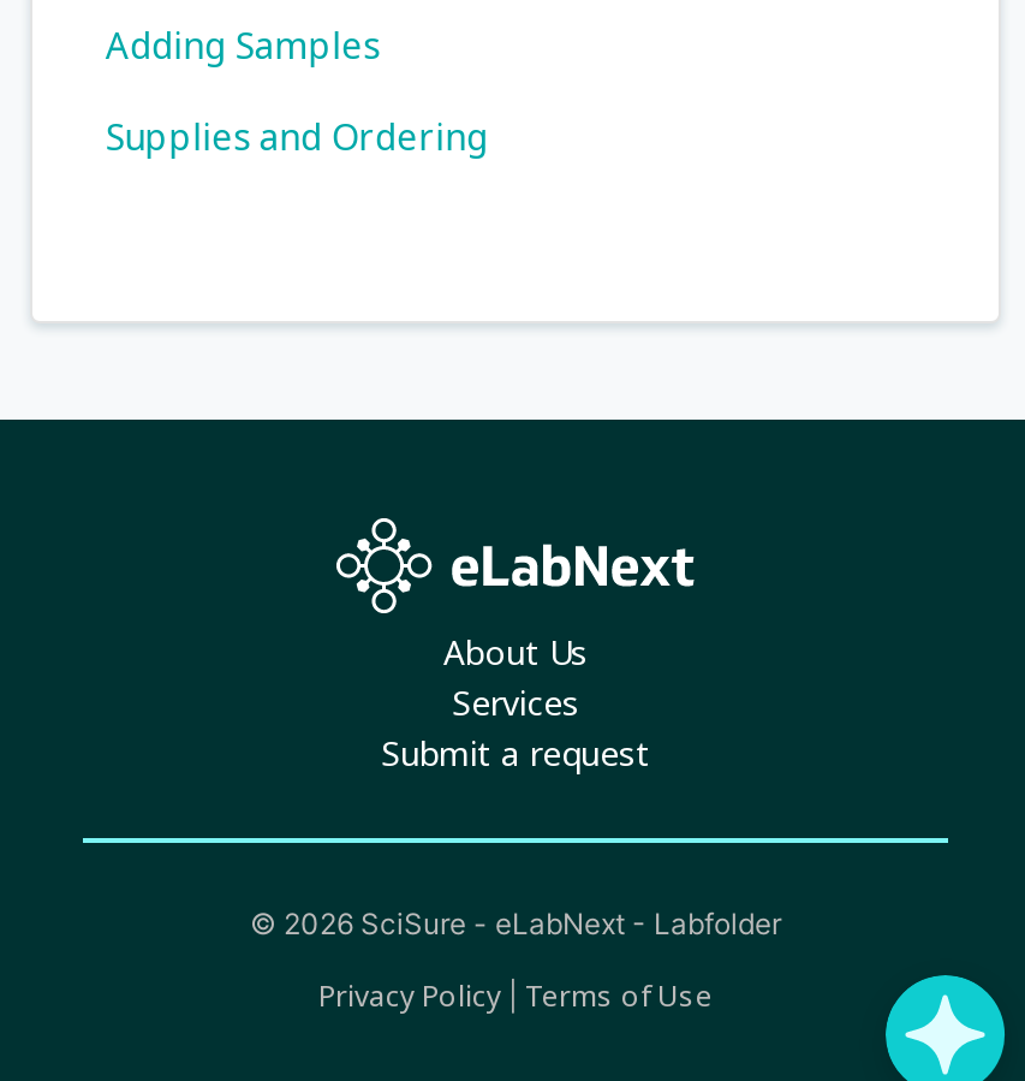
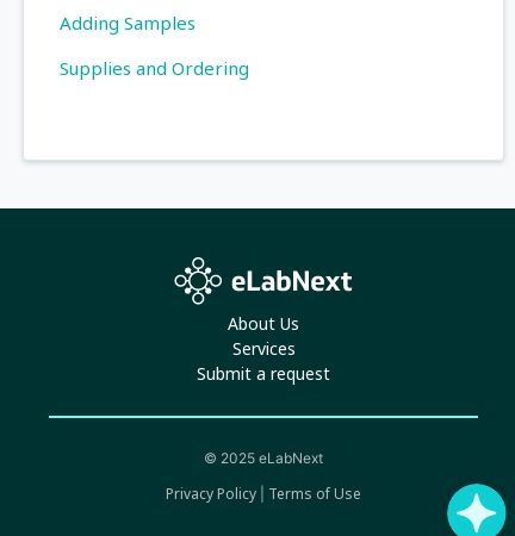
- © 2026 SciSure - eLabNext - Labfolder
+ © 2025 eLabNext
